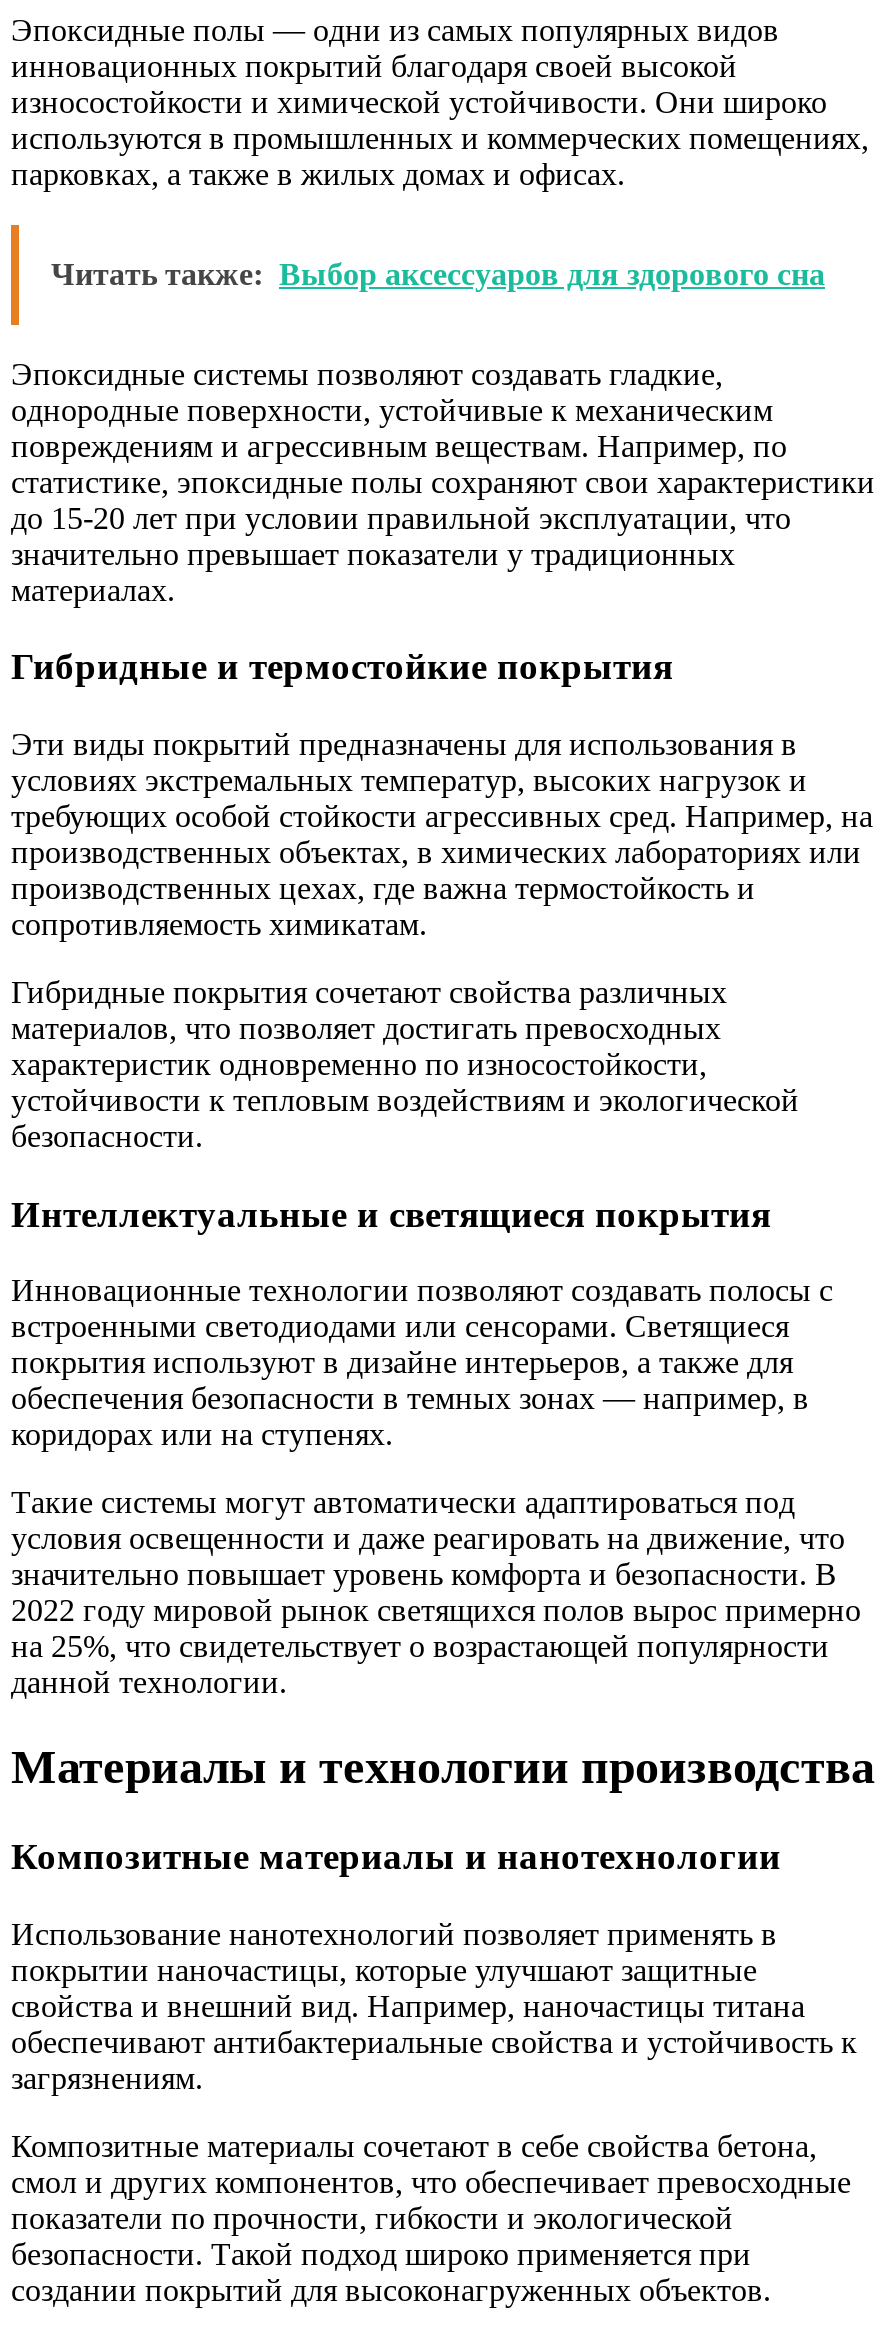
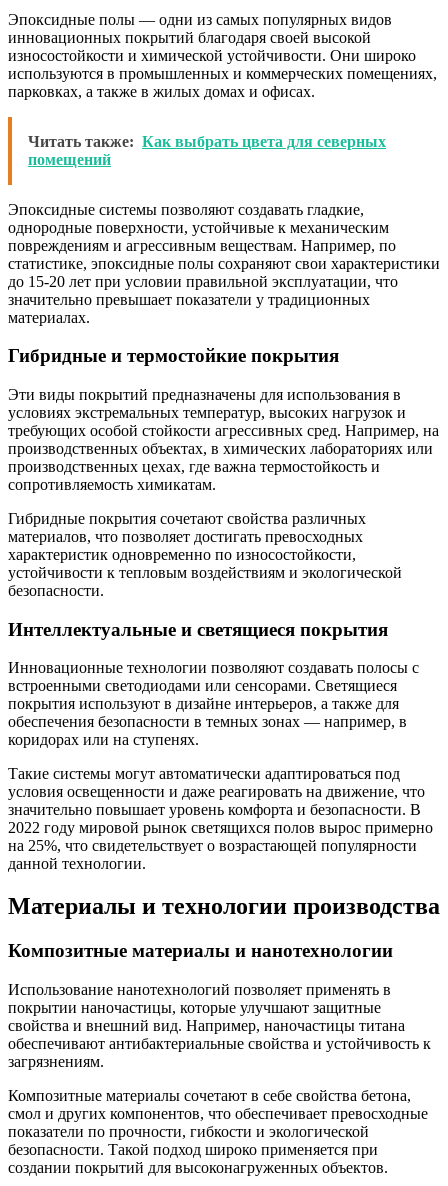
- Читать также: Выбор аксессуаров для здорового сна
+ Читать также: Как выбрать цвета для северных
+ помещений
